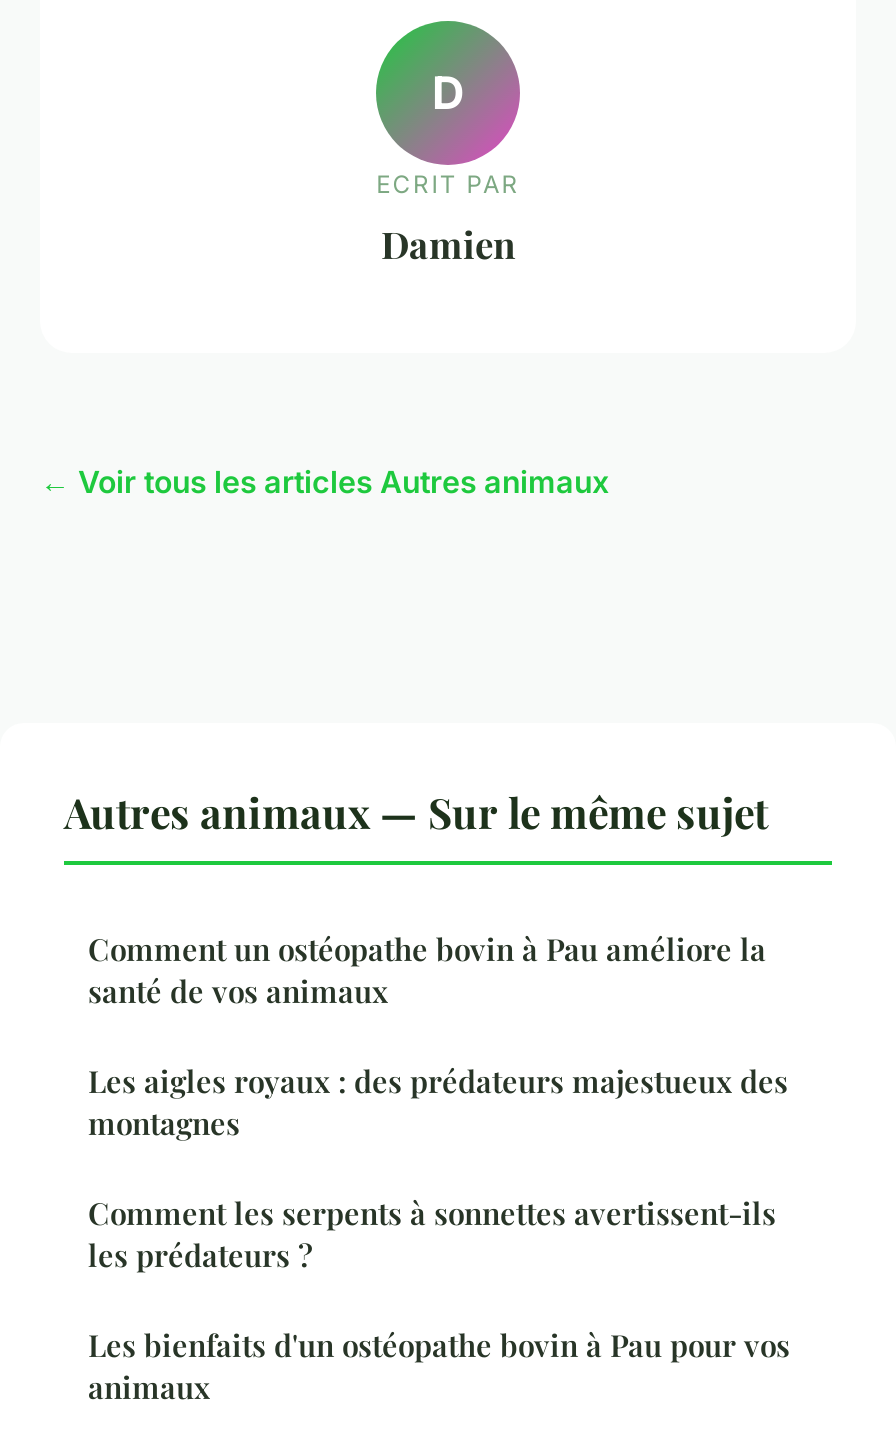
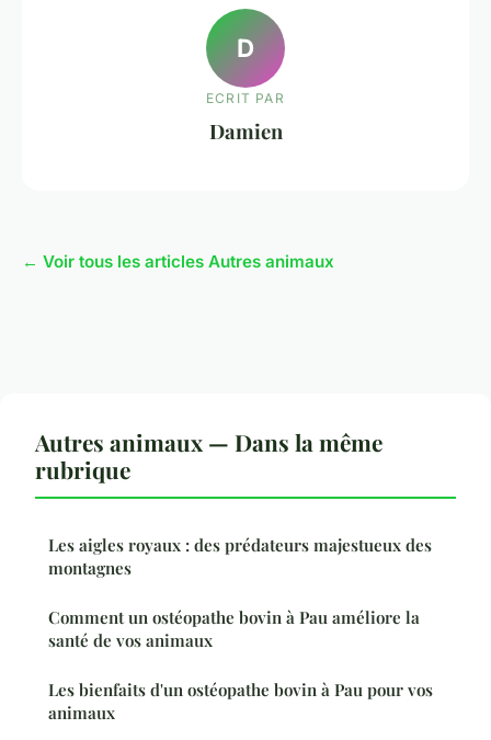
- Autres animaux — Sur le même sujet
+ Autres animaux — Dans la même
+ rubrique

moved down: Comment un ostéopathe bovin à Pau améliore la | santé de vos animaux

- Comment les serpents à sonnettes avertissent-ils
- les prédateurs ?
